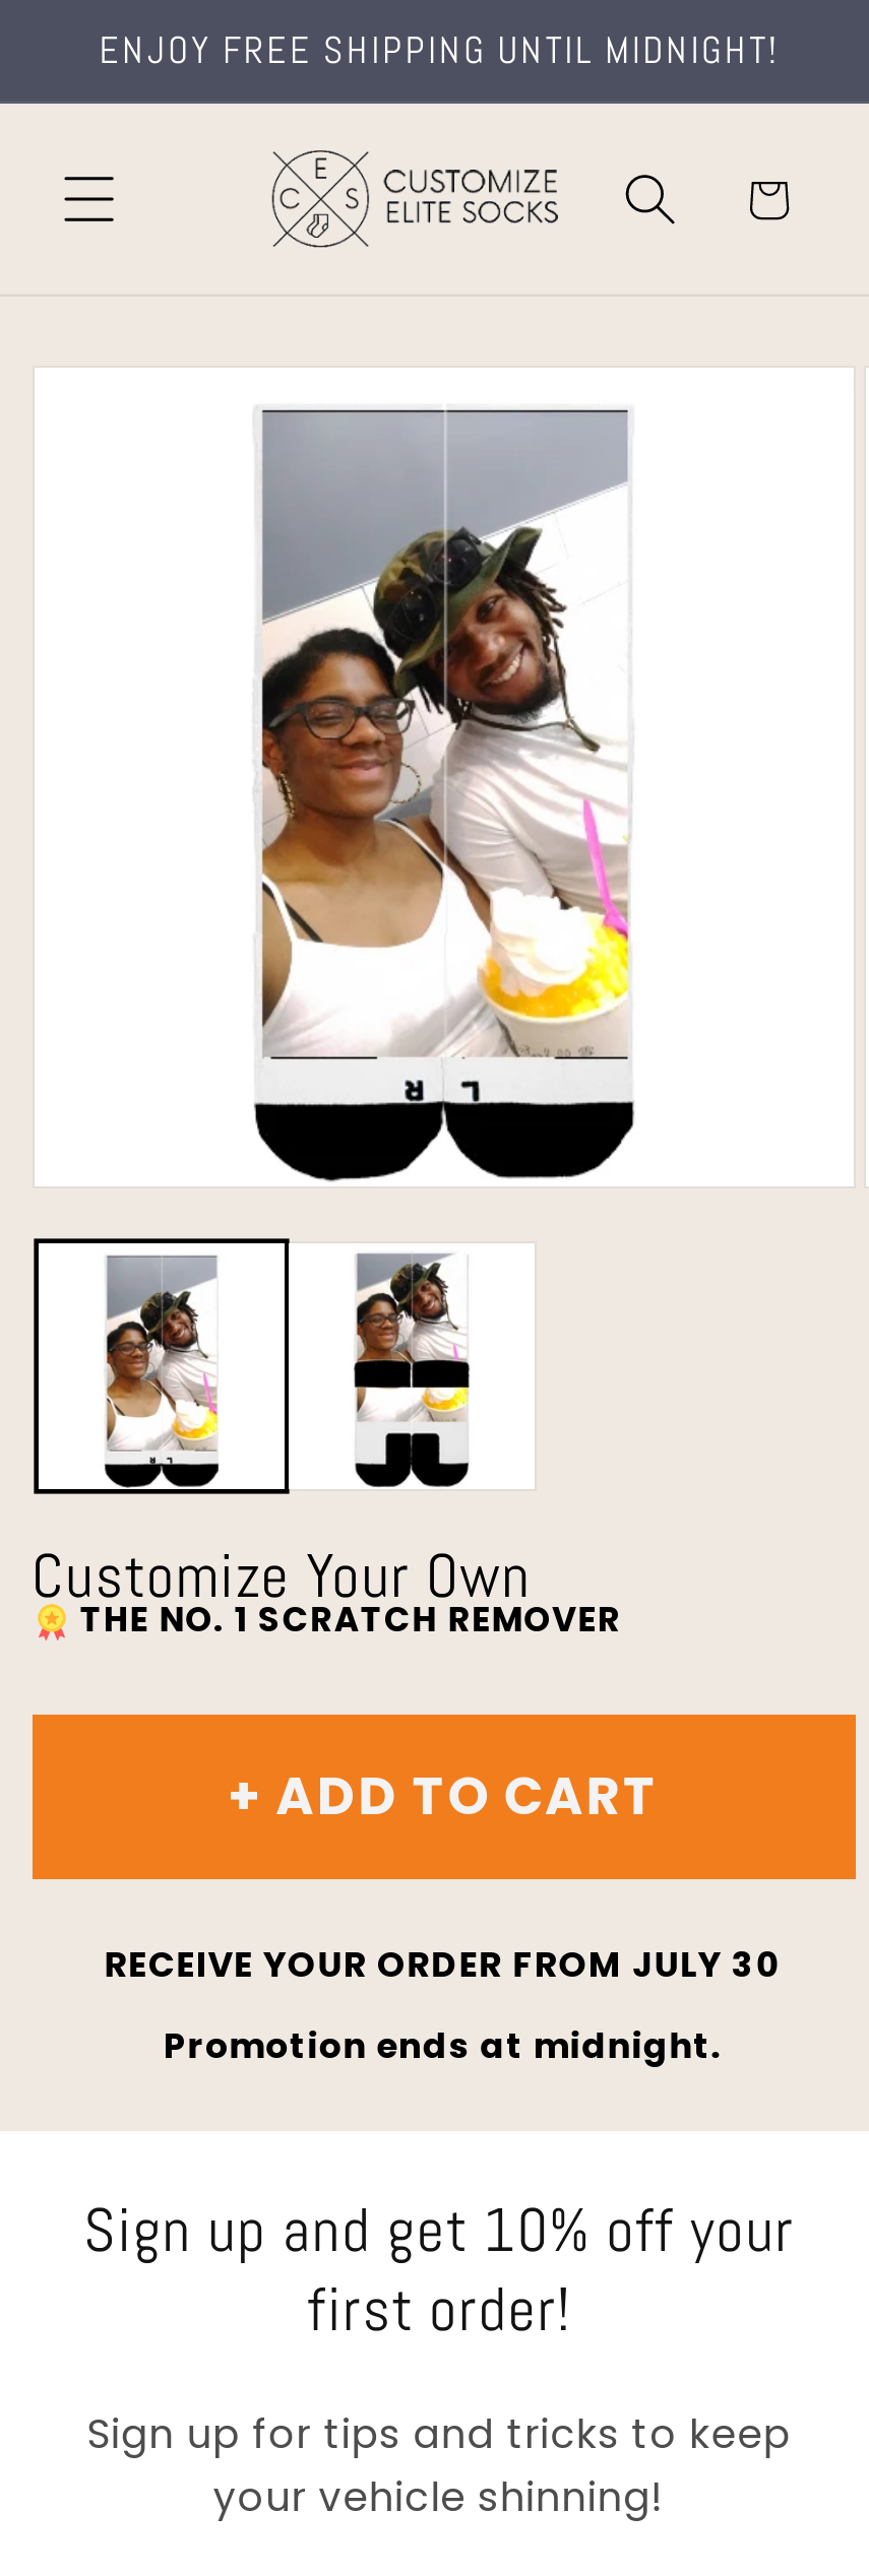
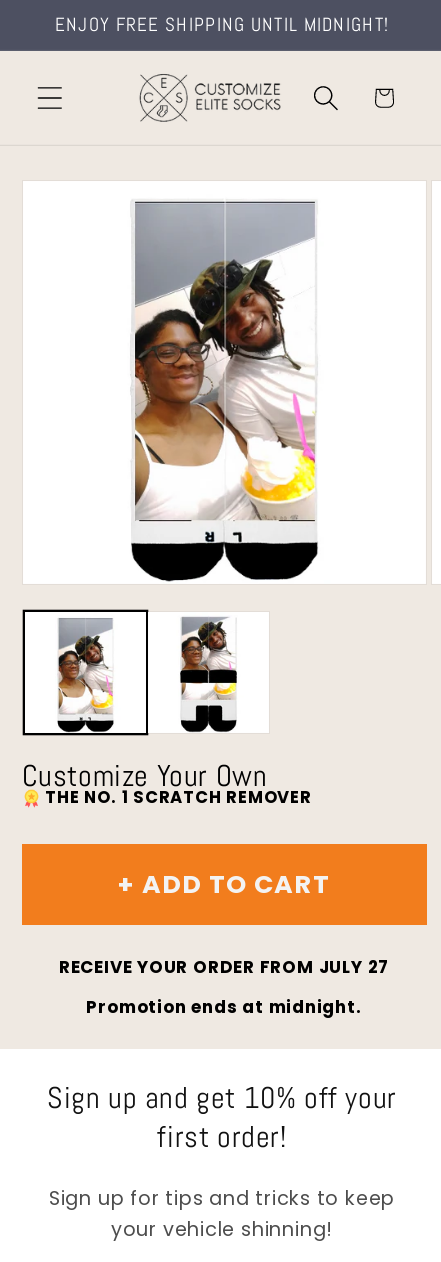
- RECEIVE YOUR ORDER FROM JULY 30
+ RECEIVE YOUR ORDER FROM JULY 27
